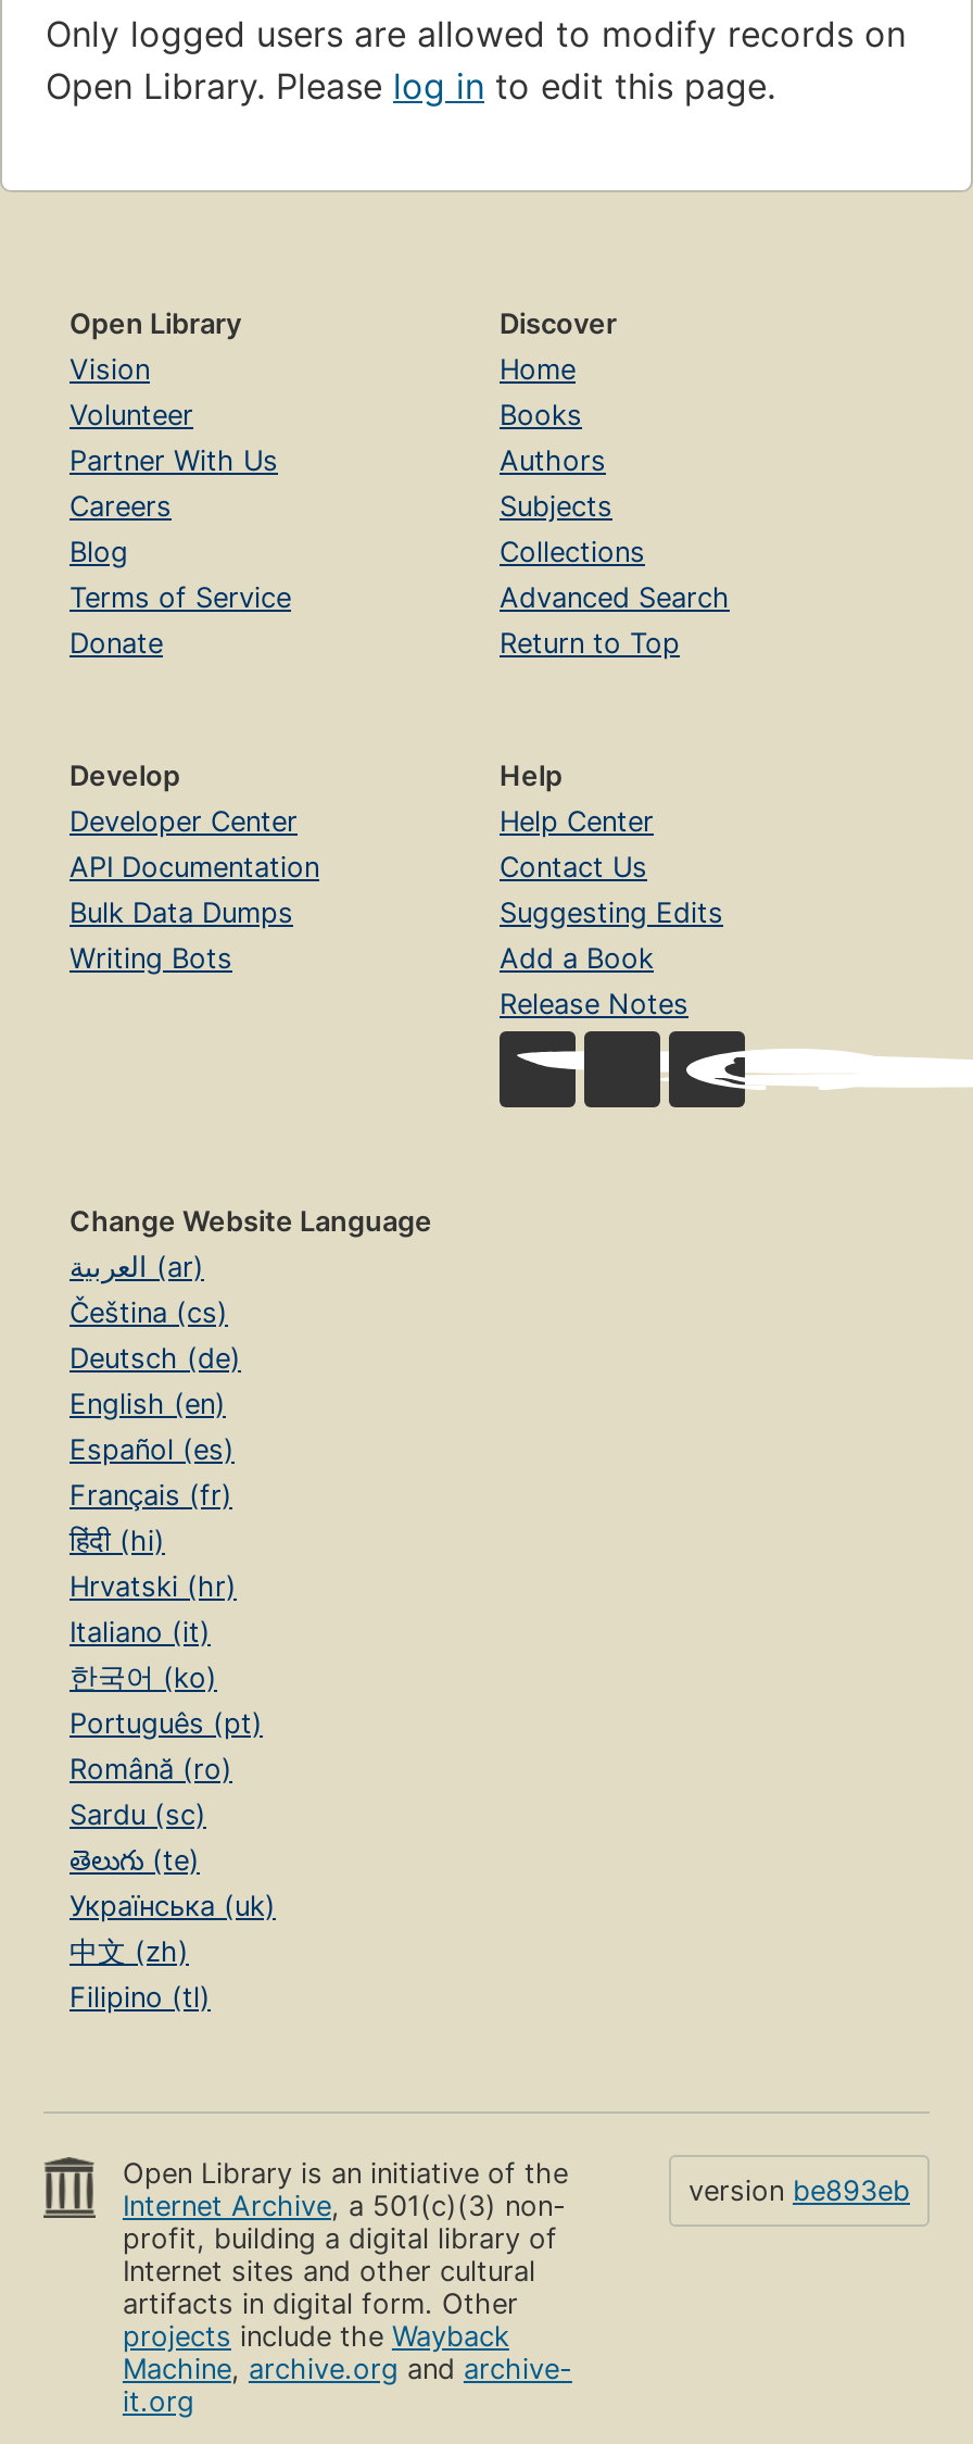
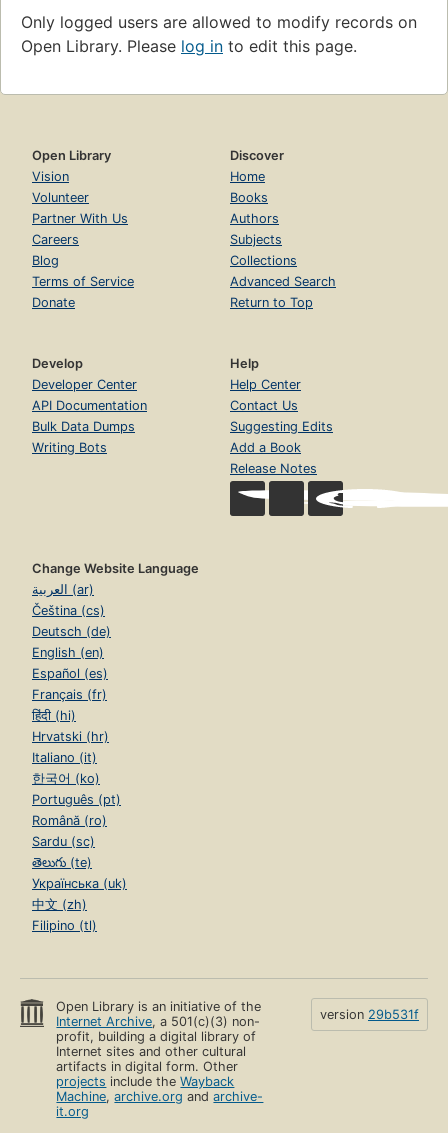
- version be893eb
+ version 29b531f
